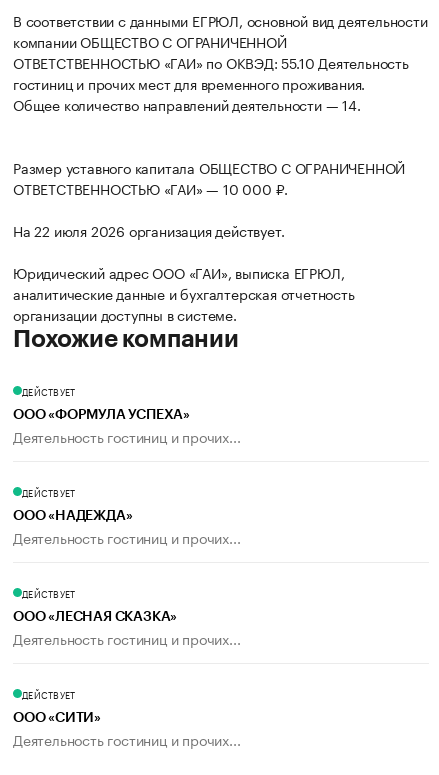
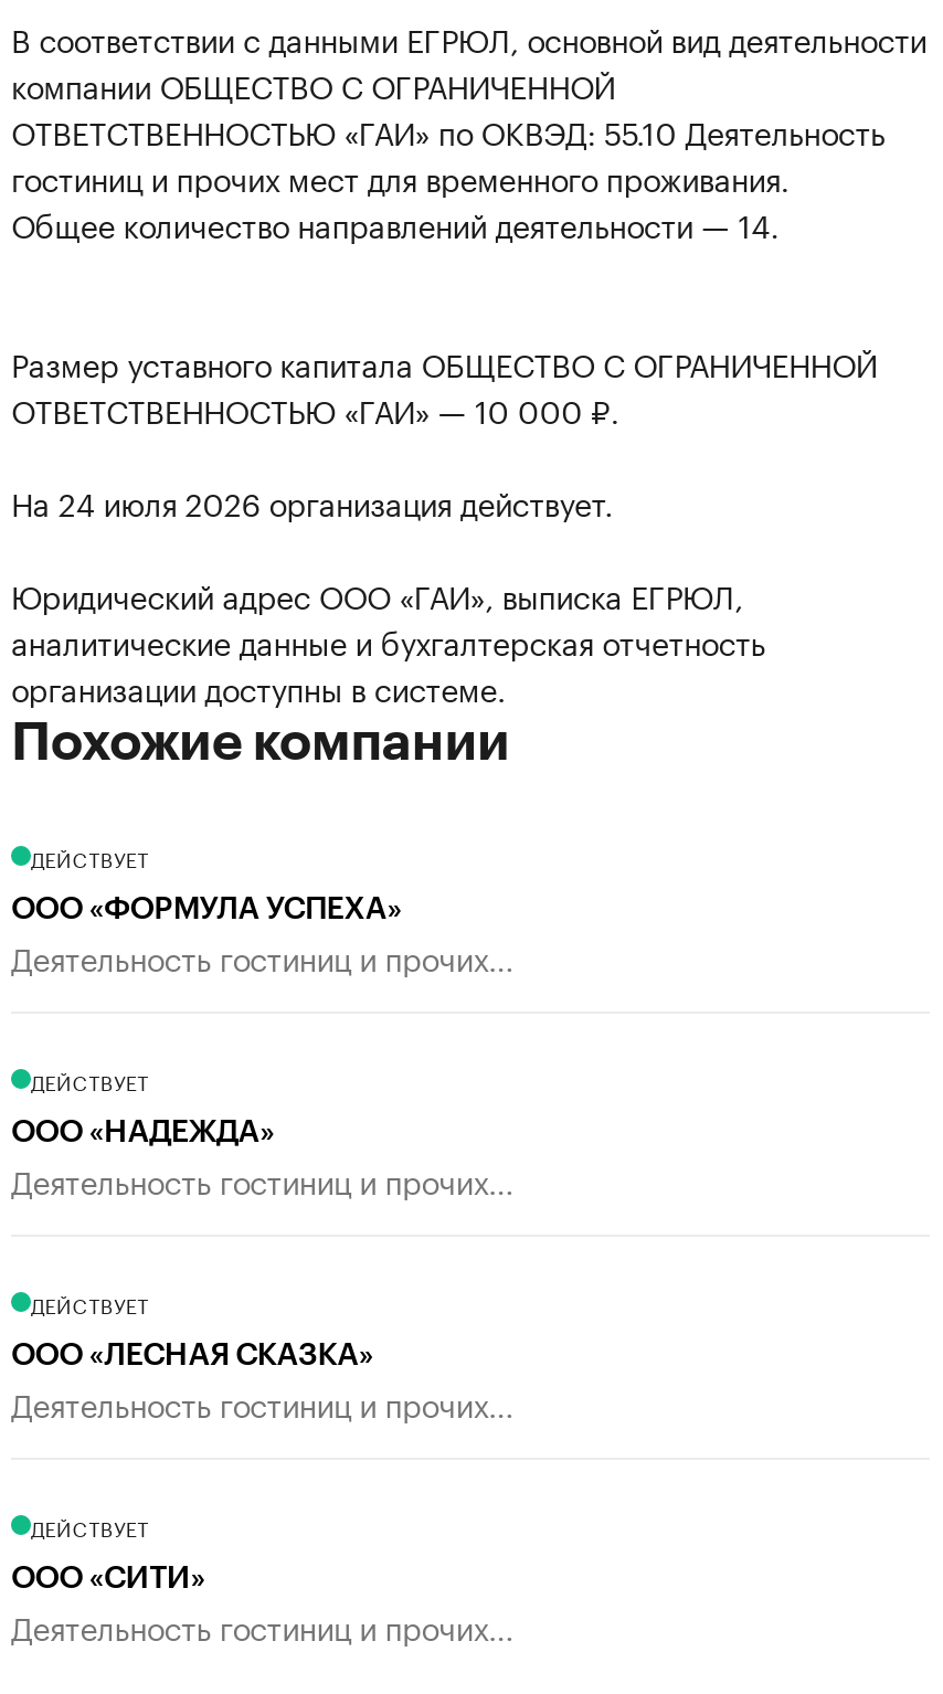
- На 22 июля 2026 организация действует.
+ На 24 июля 2026 организация действует.
